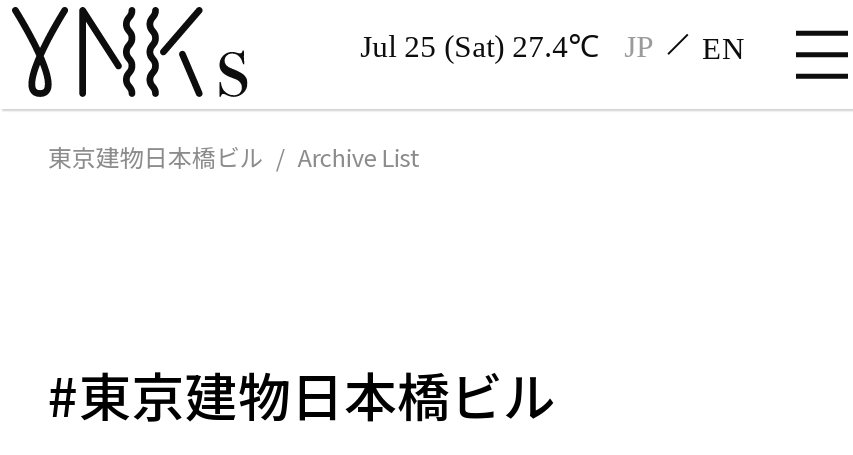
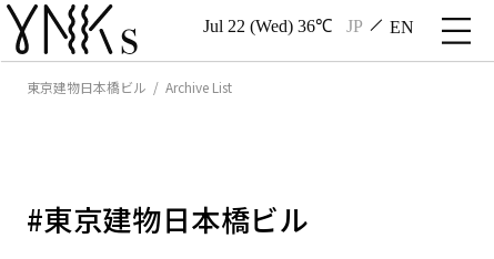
- Jul 25 (Sat) 27.4℃ JP EN
+ Jul 22 (Wed) 36℃ JP EN
